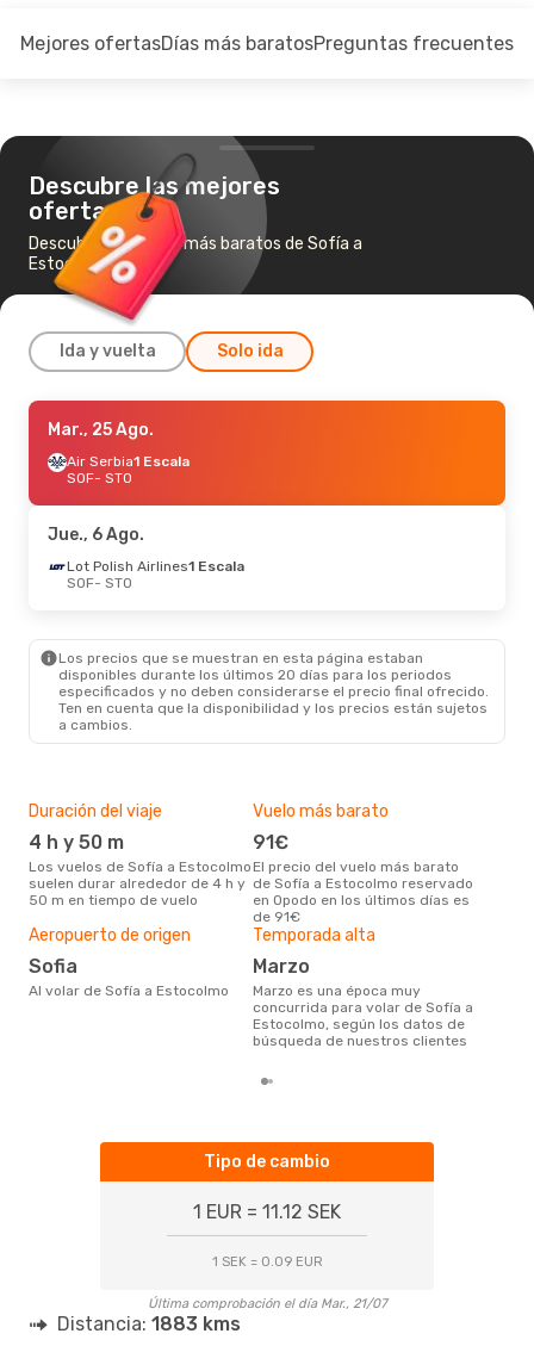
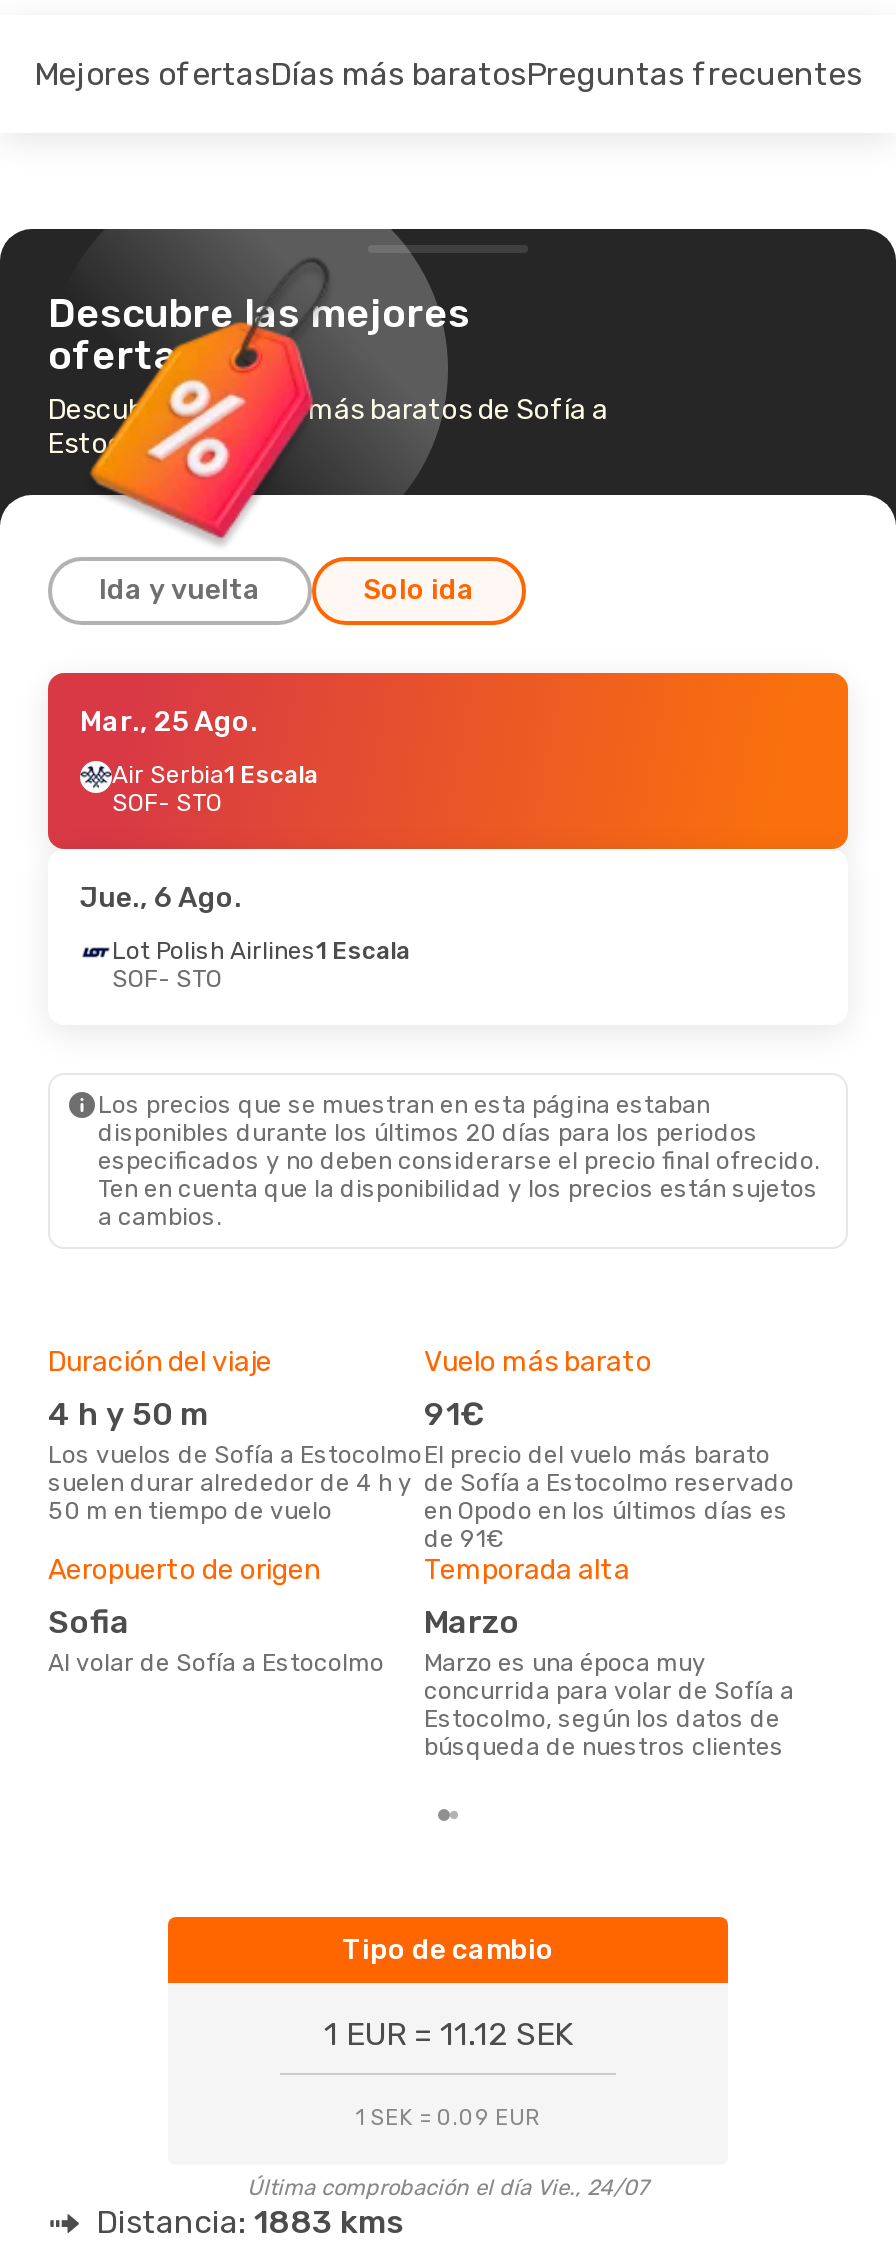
- Última comprobación el día Mar., 21/07
+ Última comprobación el día Vie., 24/07
